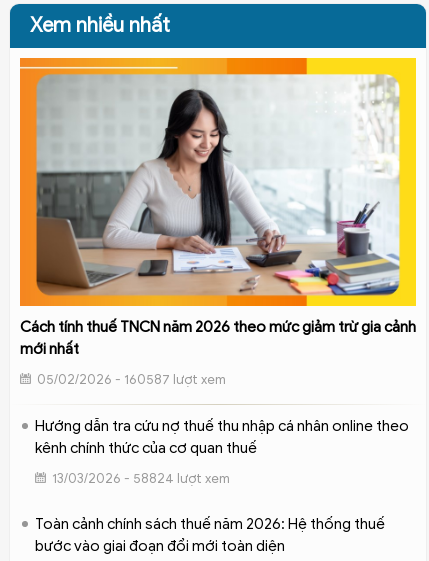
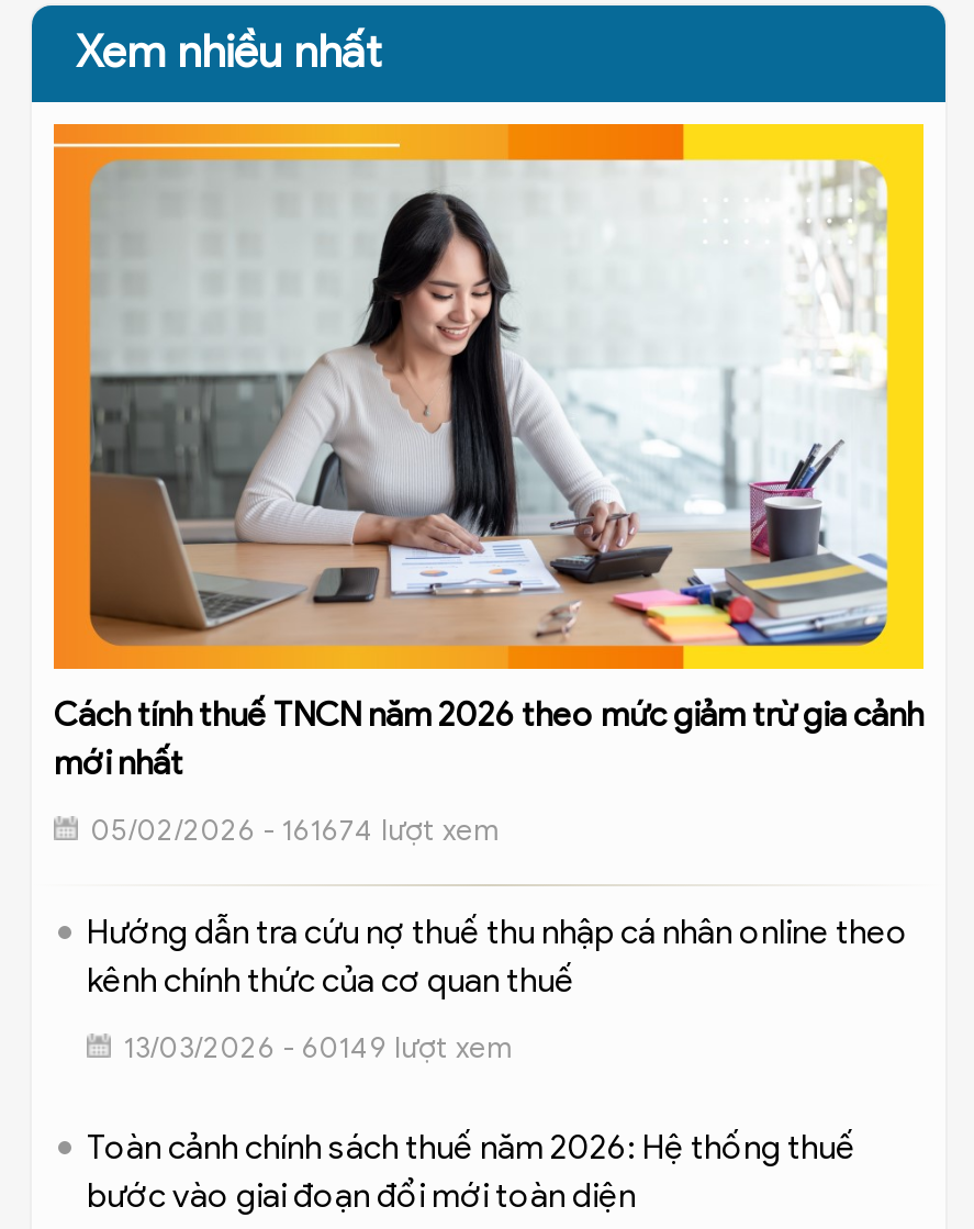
- 05/02/2026 - 160587 lượt xem
+ 05/02/2026 - 161674 lượt xem

- 13/03/2026 - 58824 lượt xem
+ 13/03/2026 - 60149 lượt xem
